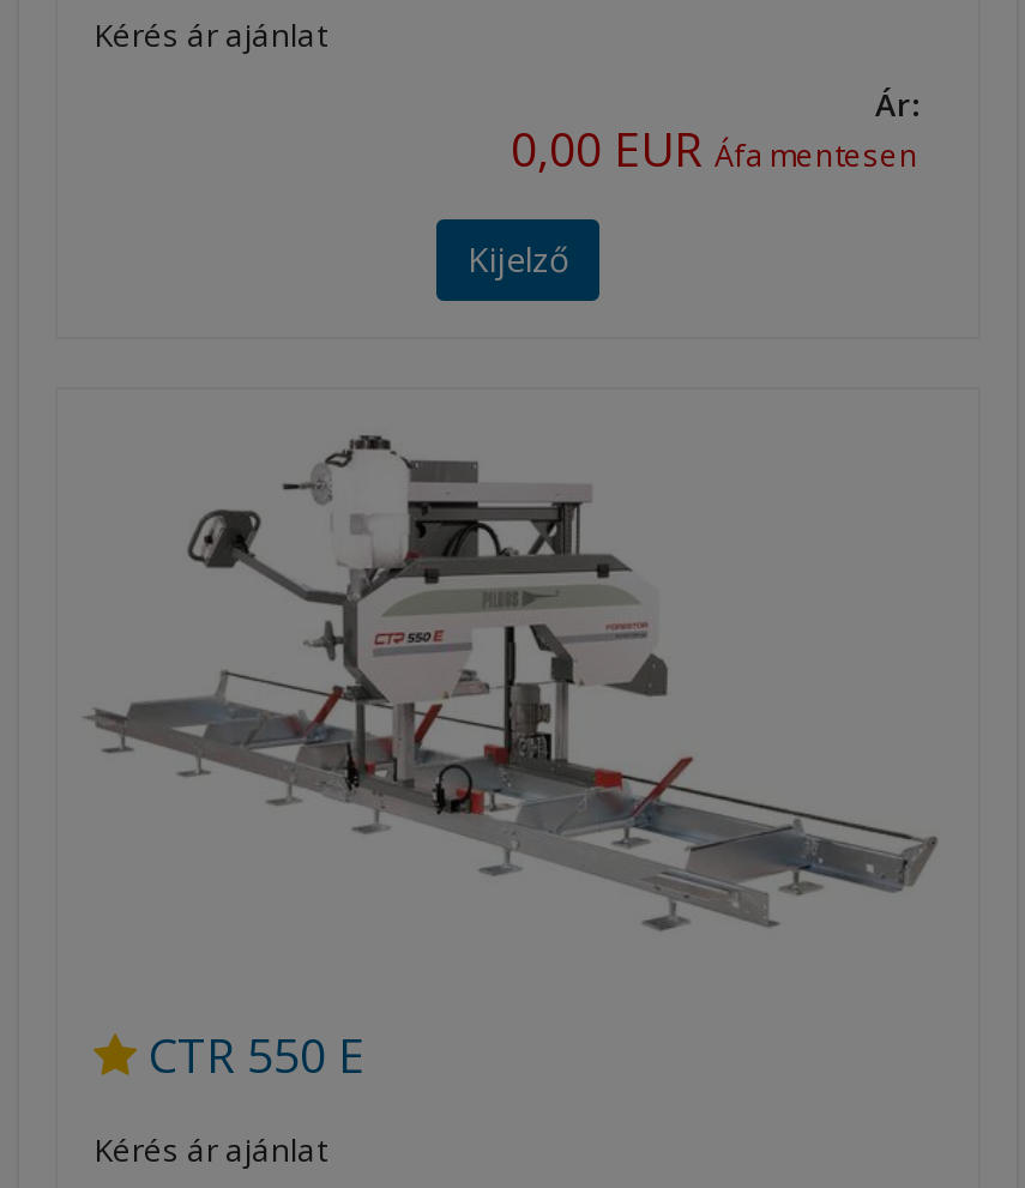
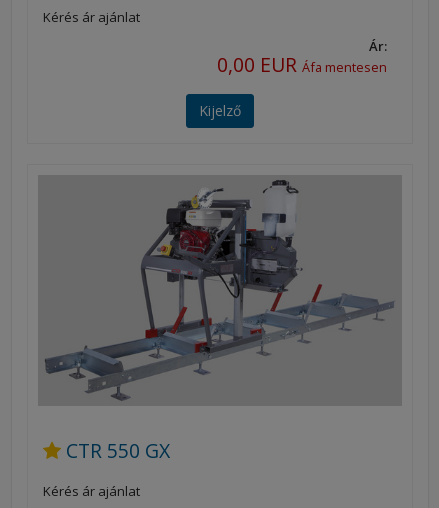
- [image]
- CTR 550 E
+ [image]
+ CTR 550 GX
